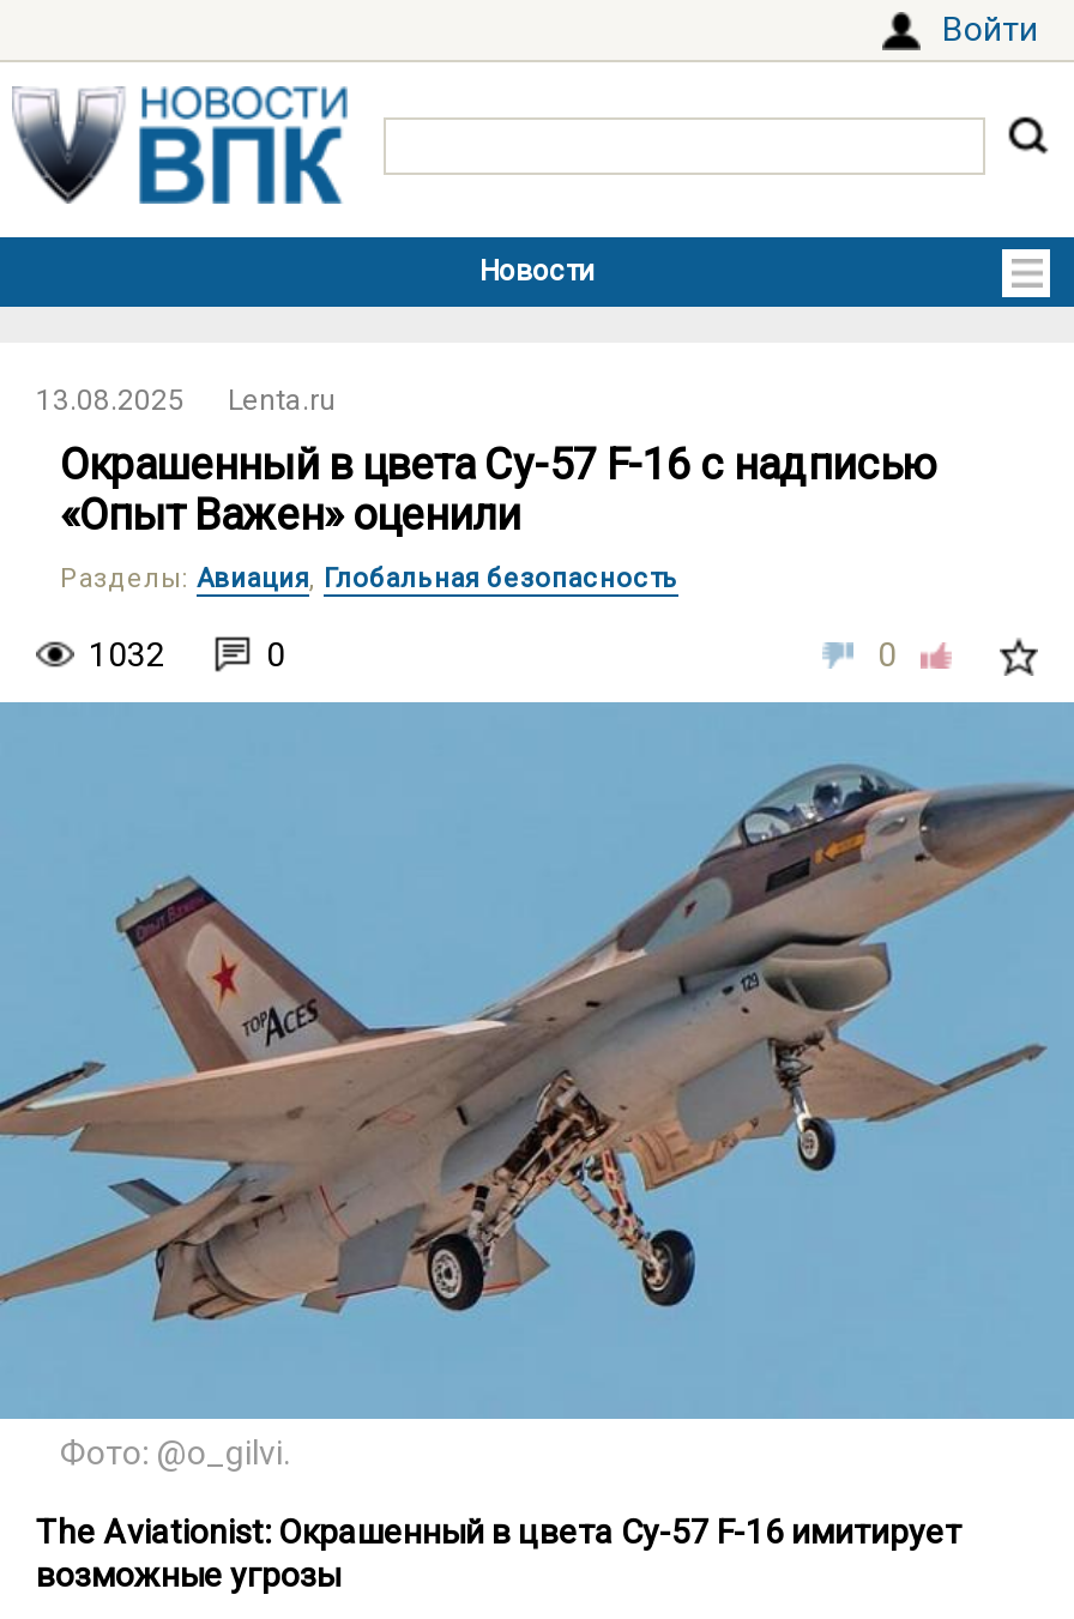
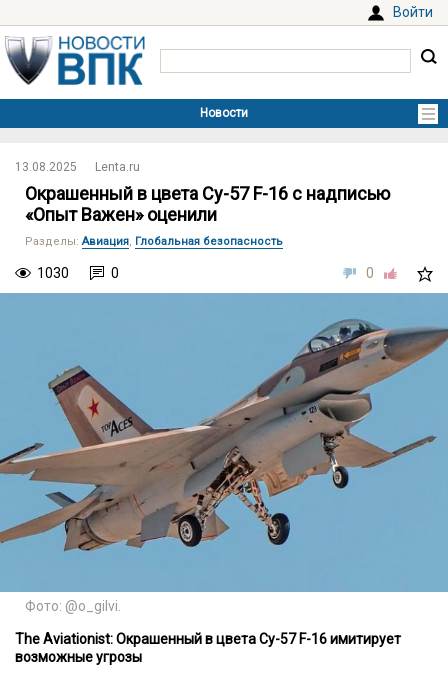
- 1032
+ 1030
